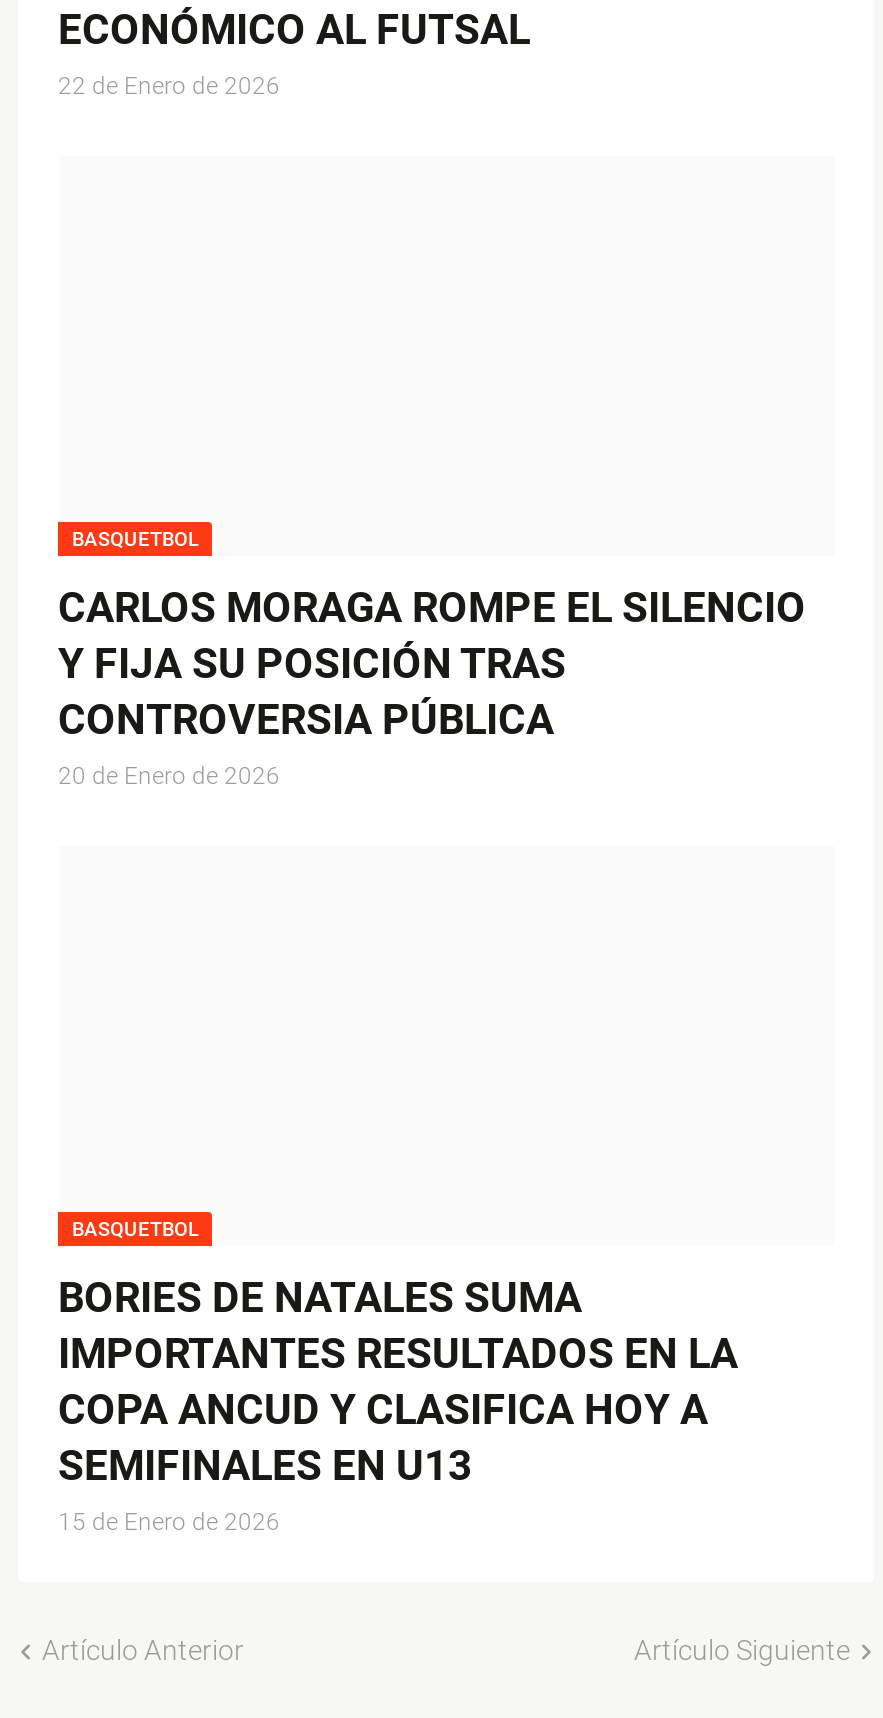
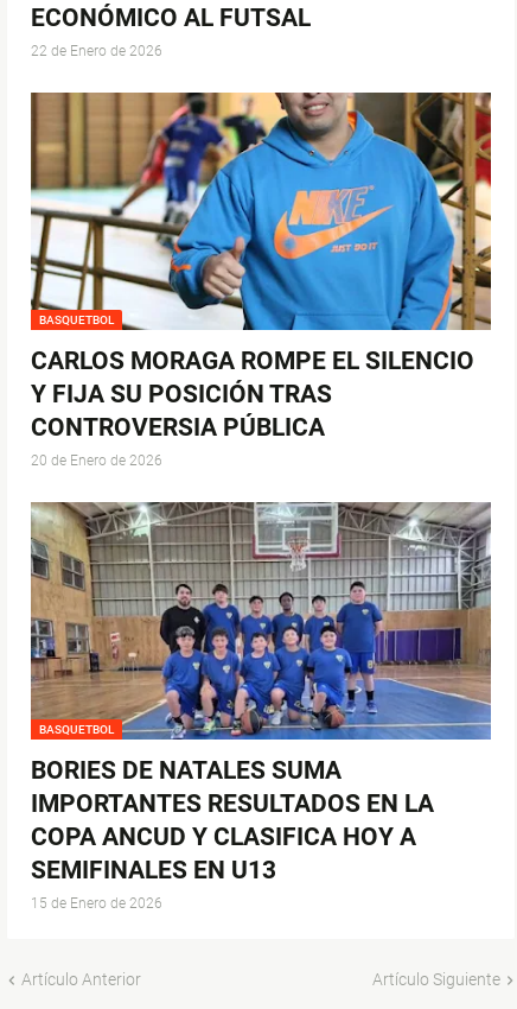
+ [image]

+ [image]
